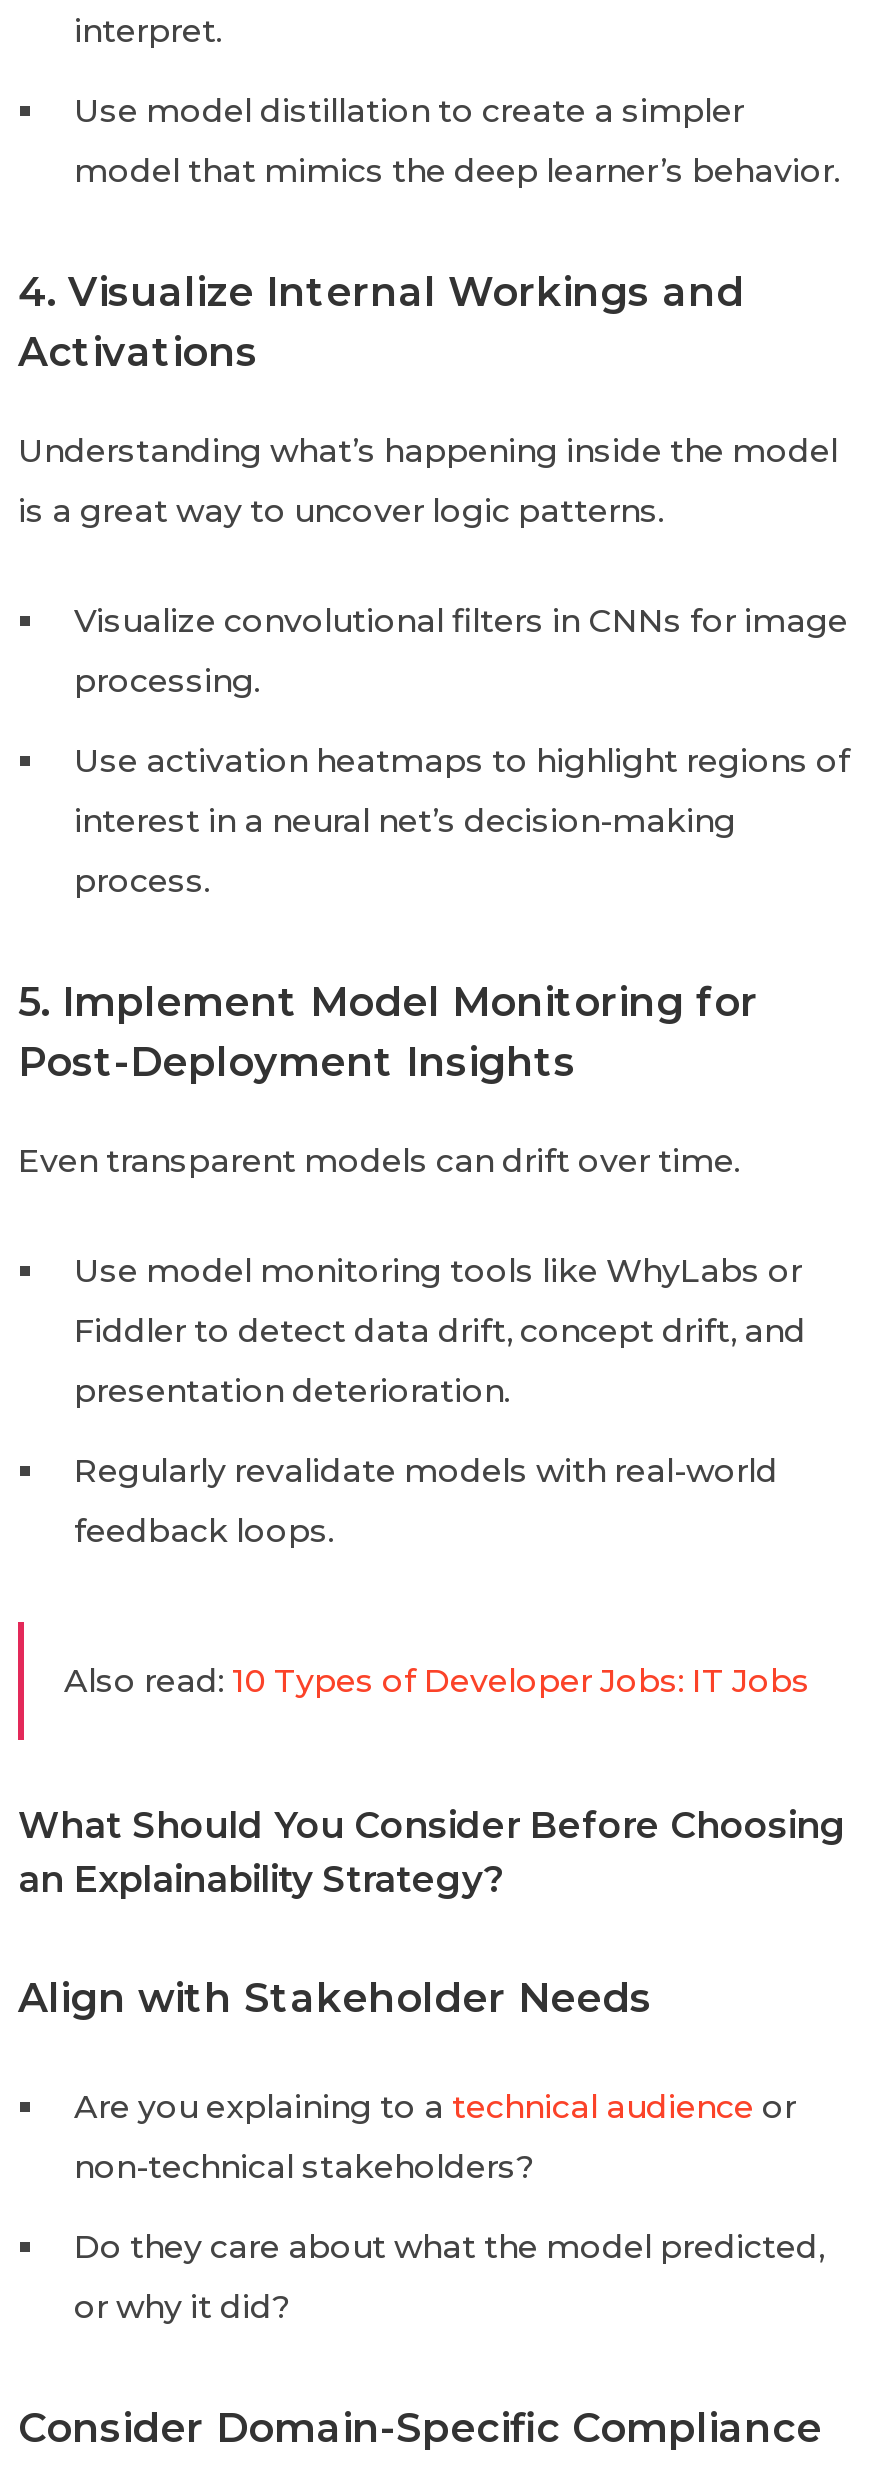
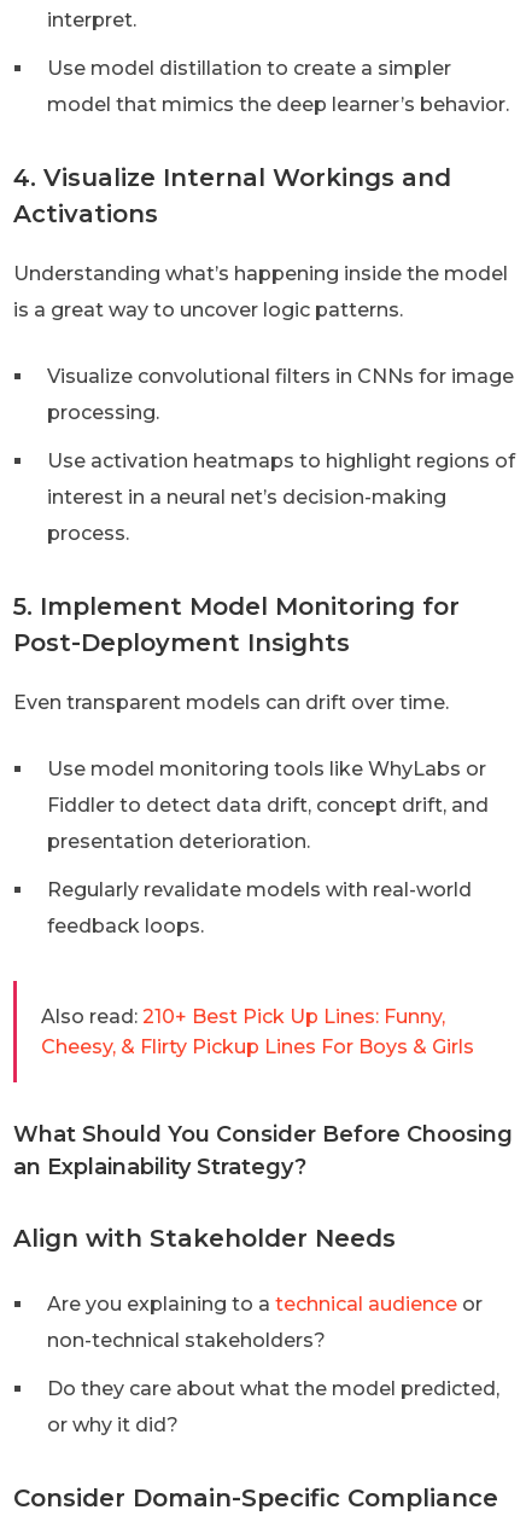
- Also read: 10 Types of Developer Jobs: IT Jobs
+ Also read: 210+ Best Pick Up Lines: Funny,
+ Cheesy, & Flirty Pickup Lines For Boys & Girls
